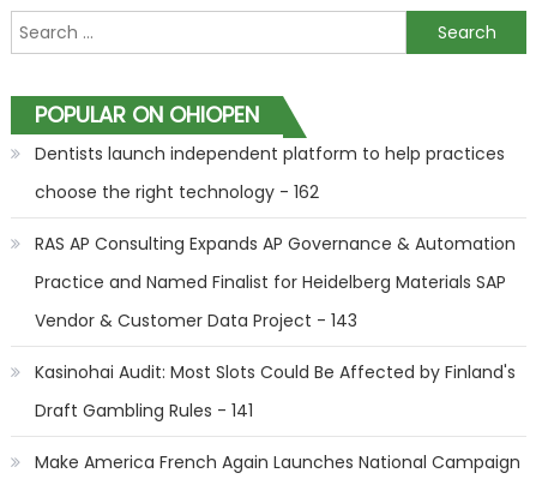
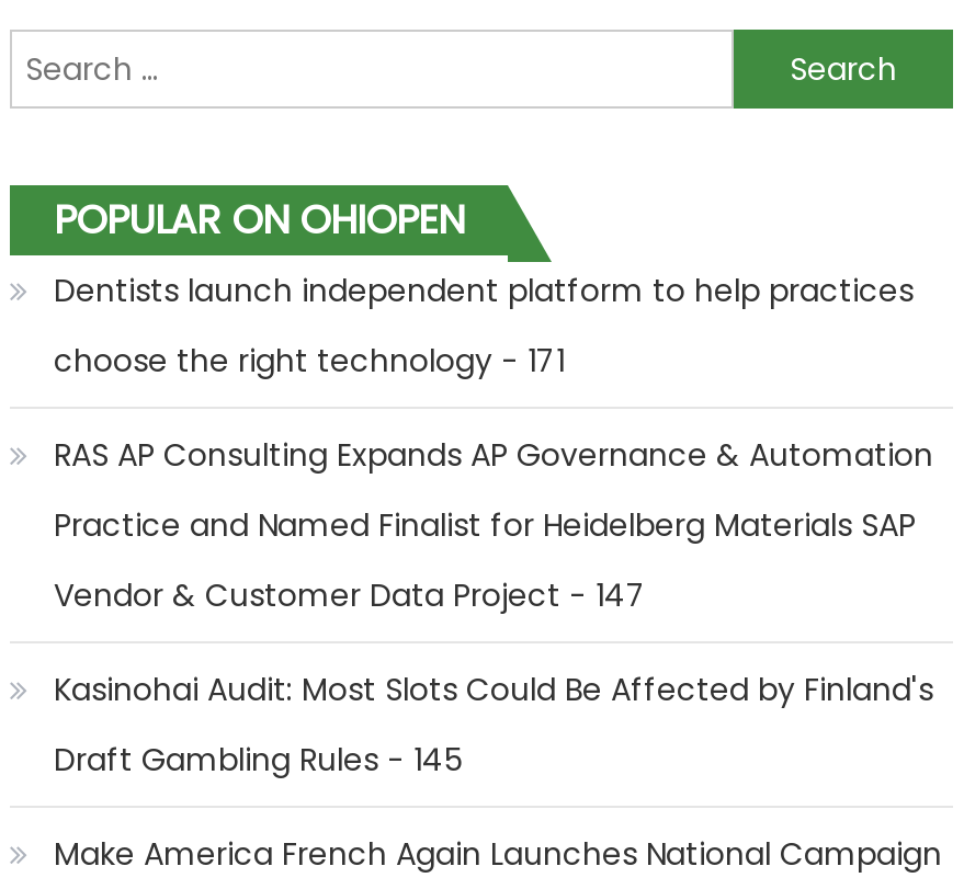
- choose the right technology - 162
+ choose the right technology - 171

- Vendor & Customer Data Project - 143
+ Vendor & Customer Data Project - 147

- Draft Gambling Rules - 141
+ Draft Gambling Rules - 145
